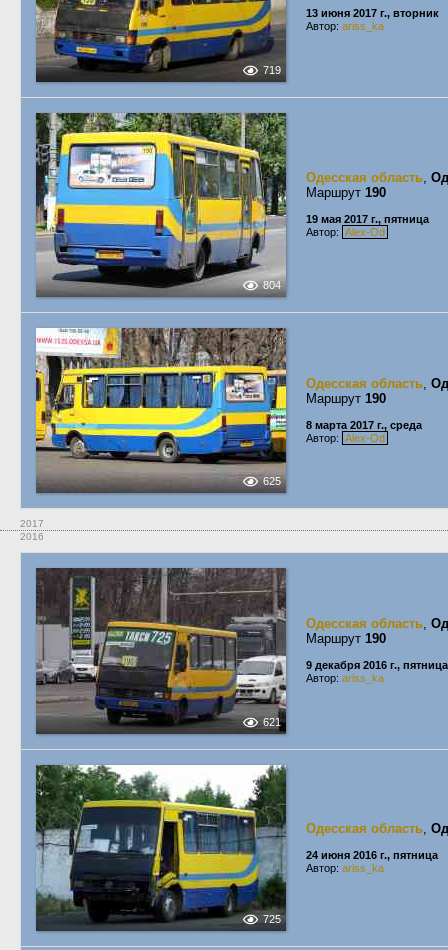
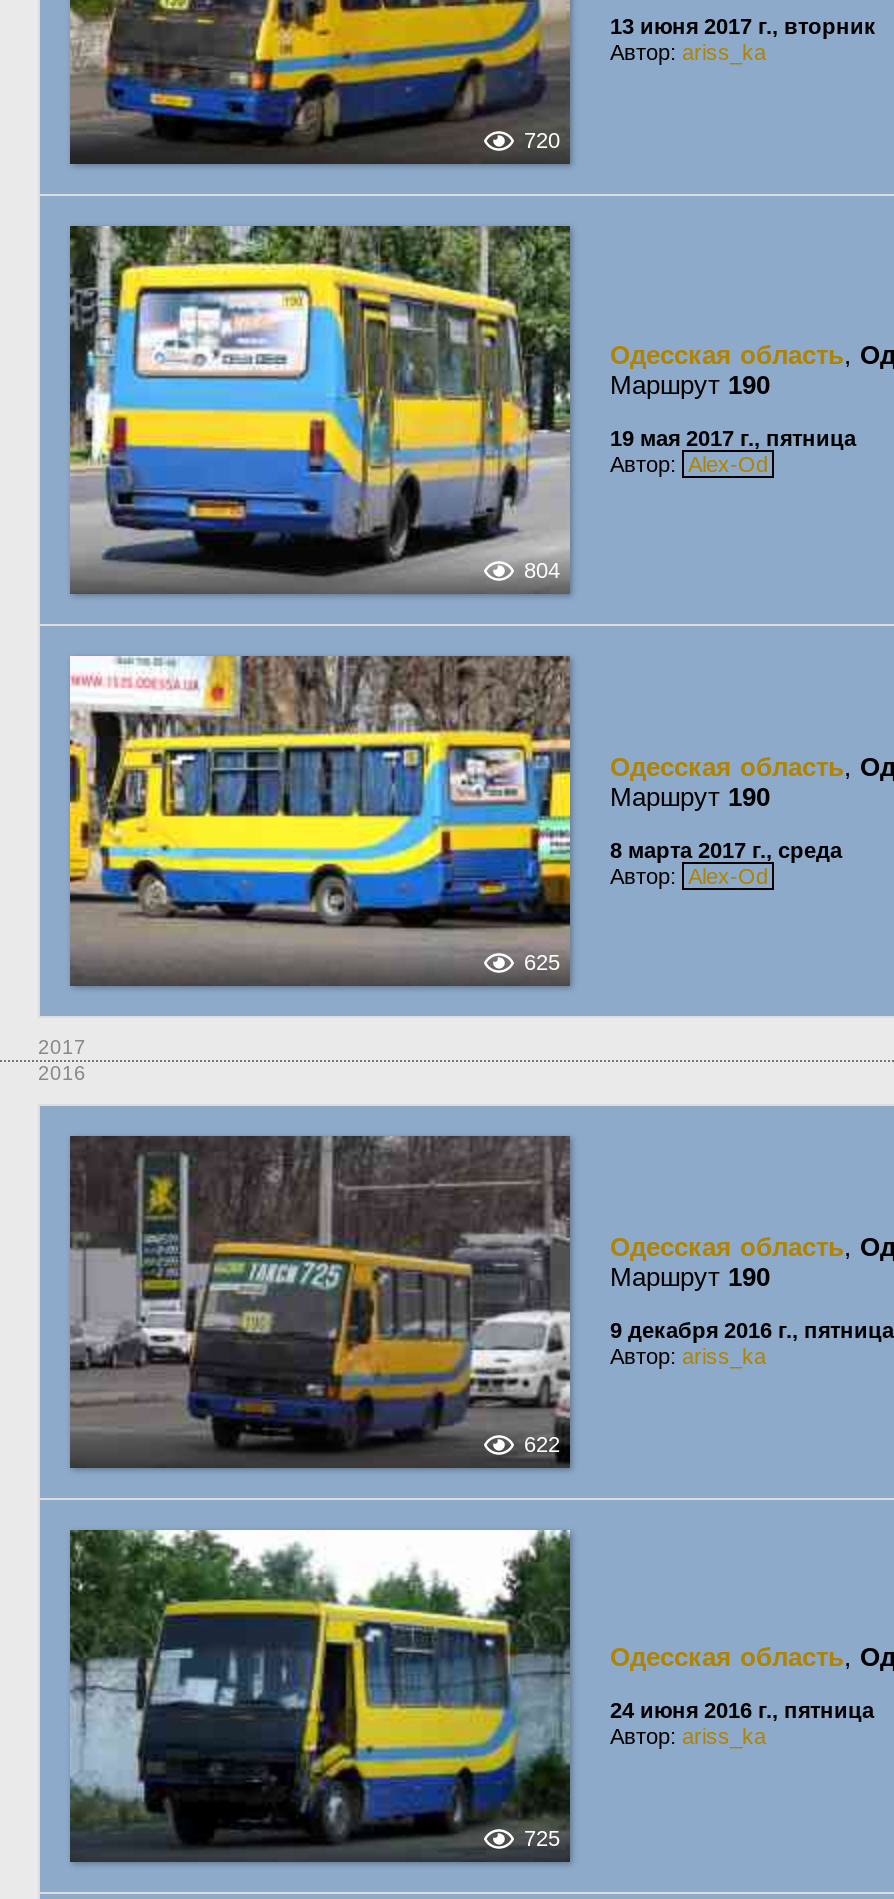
- 719
+ 720

- 621
+ 622
